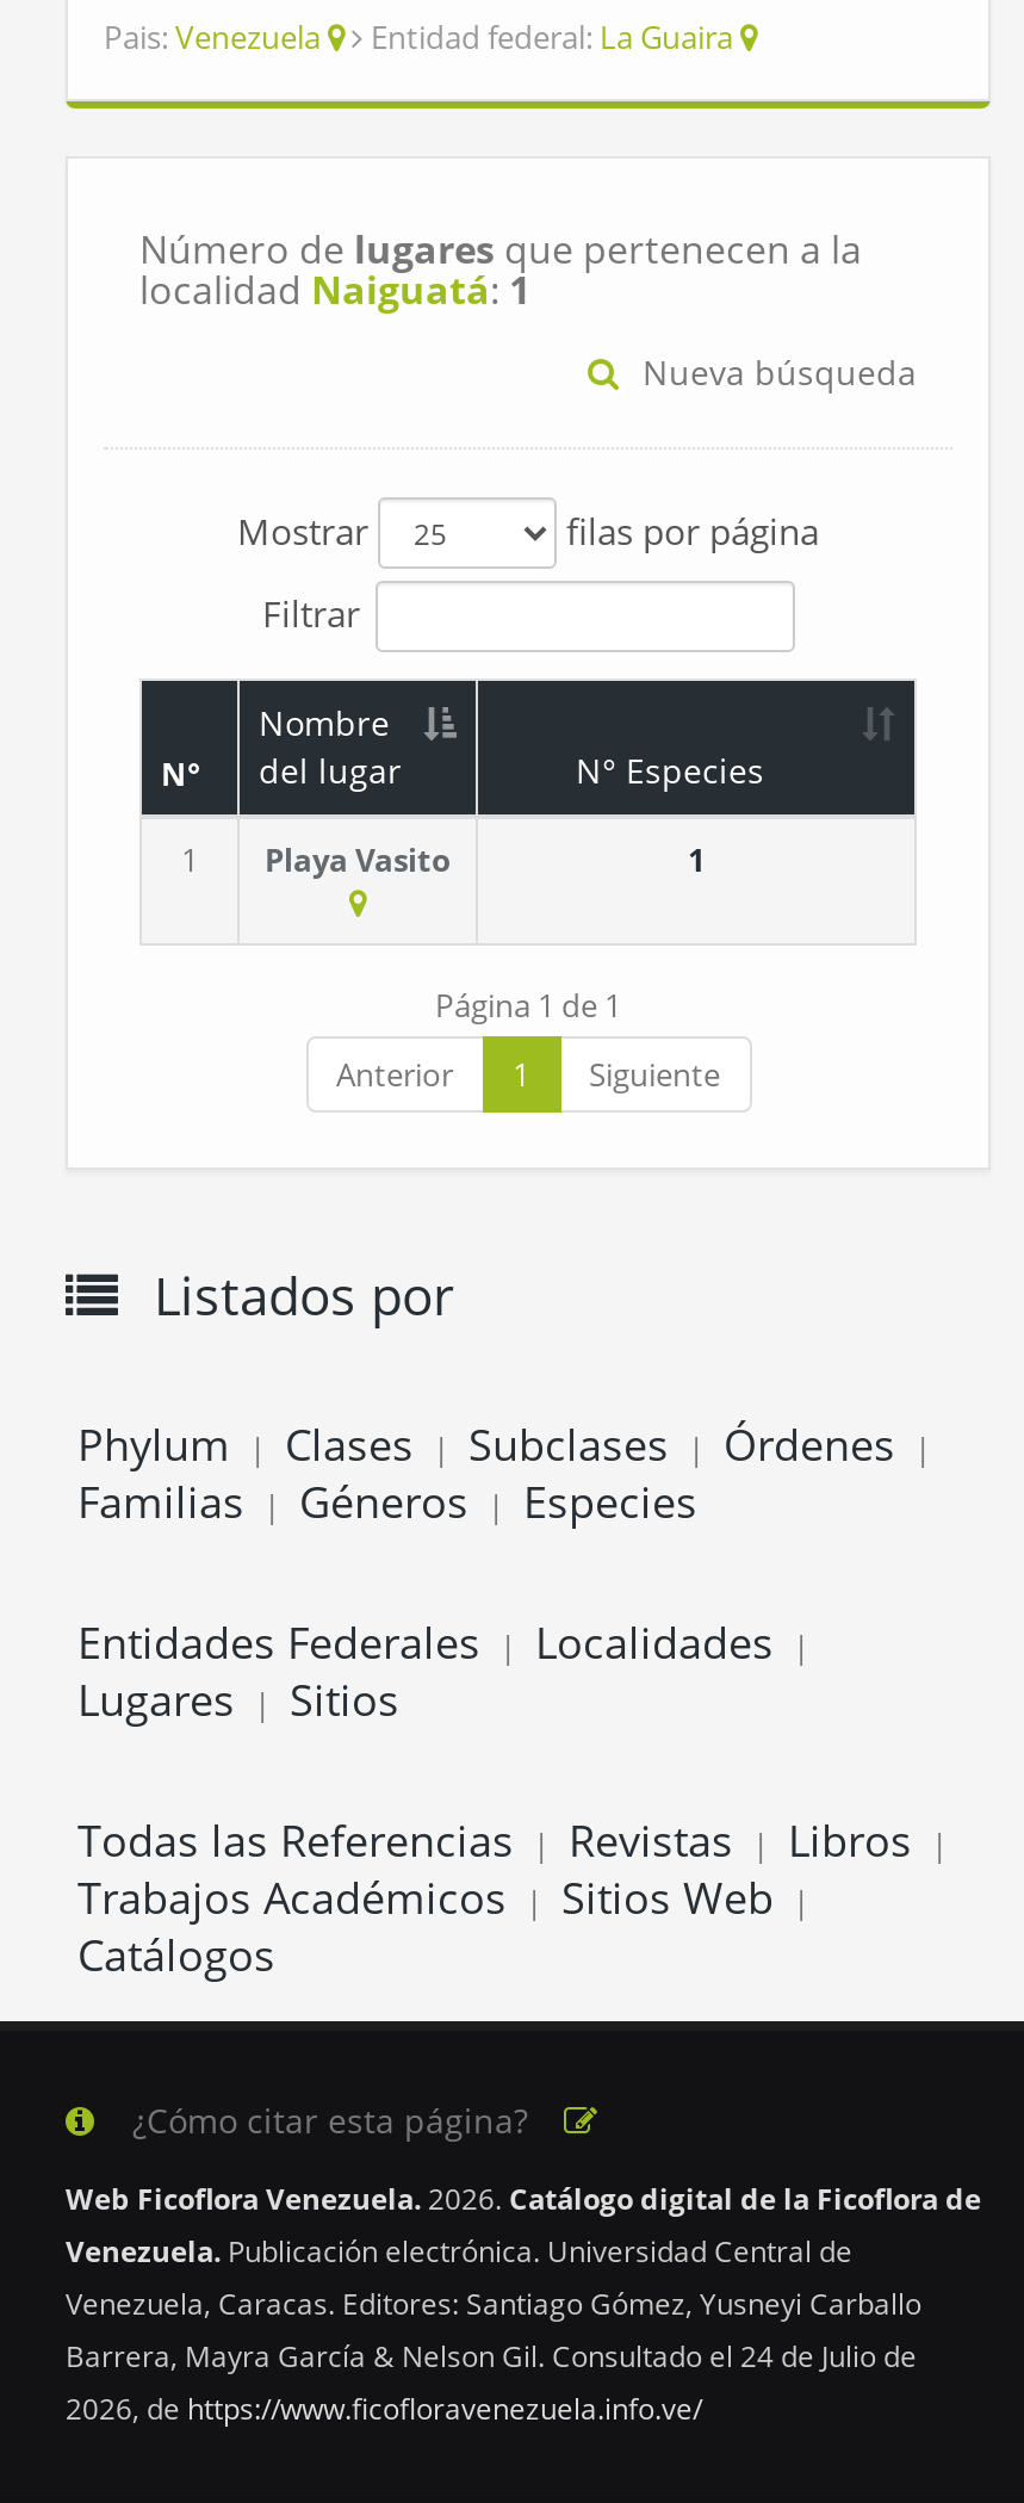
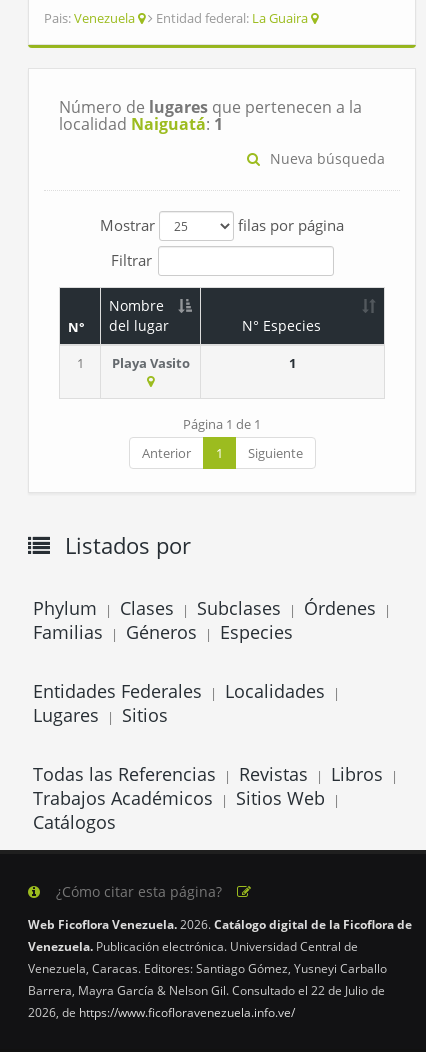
- Barrera, Mayra García & Nelson Gil. Consultado el 24 de Julio de
+ Barrera, Mayra García & Nelson Gil. Consultado el 22 de Julio de
